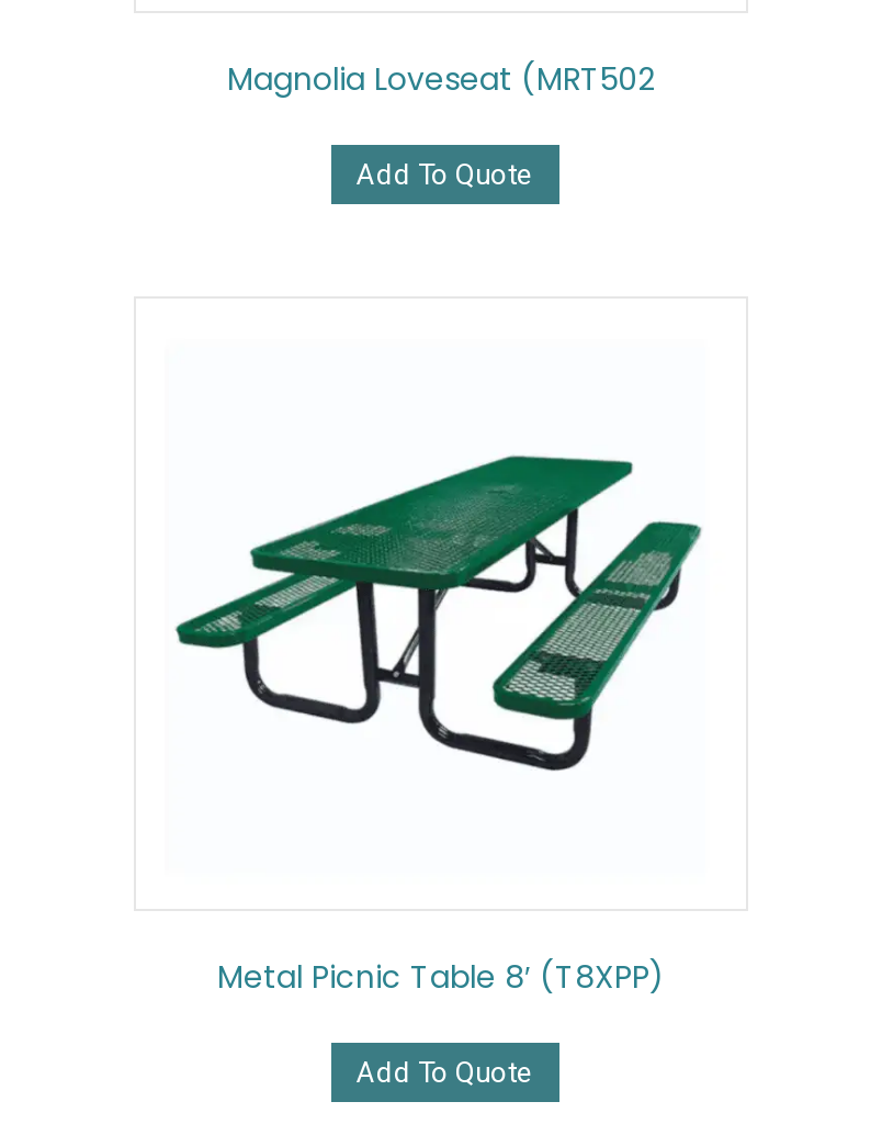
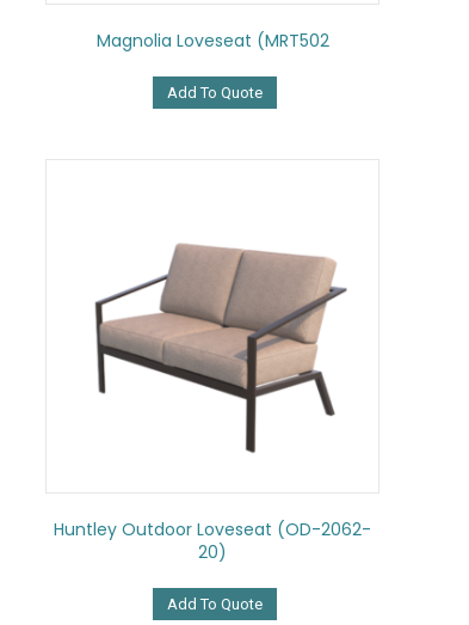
- [image]
+ [image]

- Metal Picnic Table 8′ (T8XPP)
+ Huntley Outdoor Loveseat (OD-2062-
+ 20)
